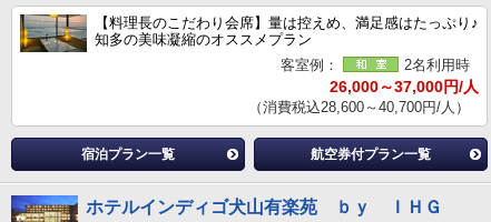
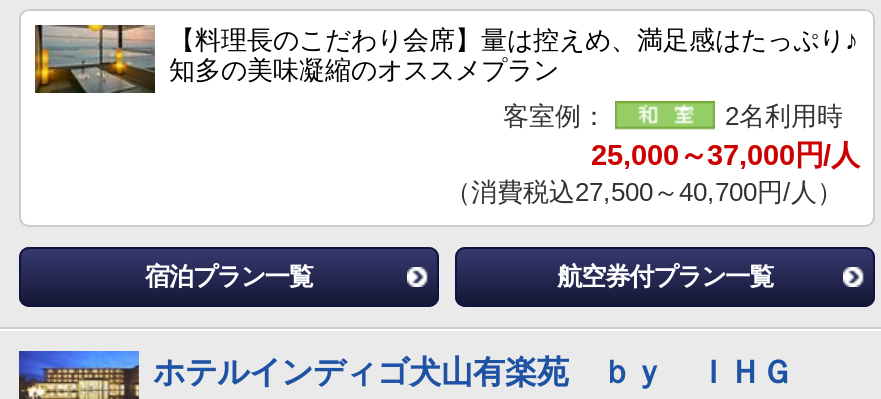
- 26,000～37,000円/人
+ 25,000～37,000円/人

- （消費税込28,600～40,700円/人）
+ （消費税込27,500～40,700円/人）
